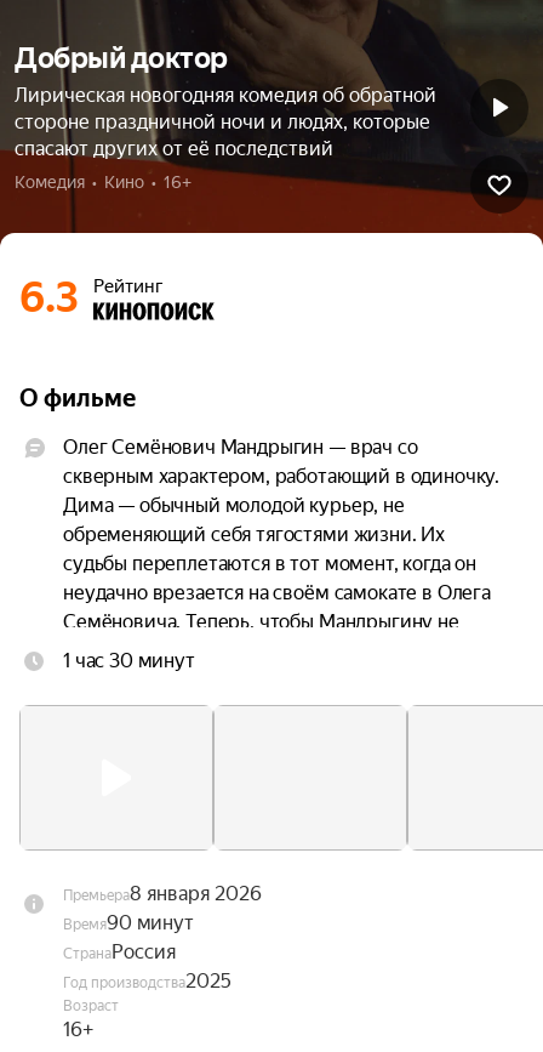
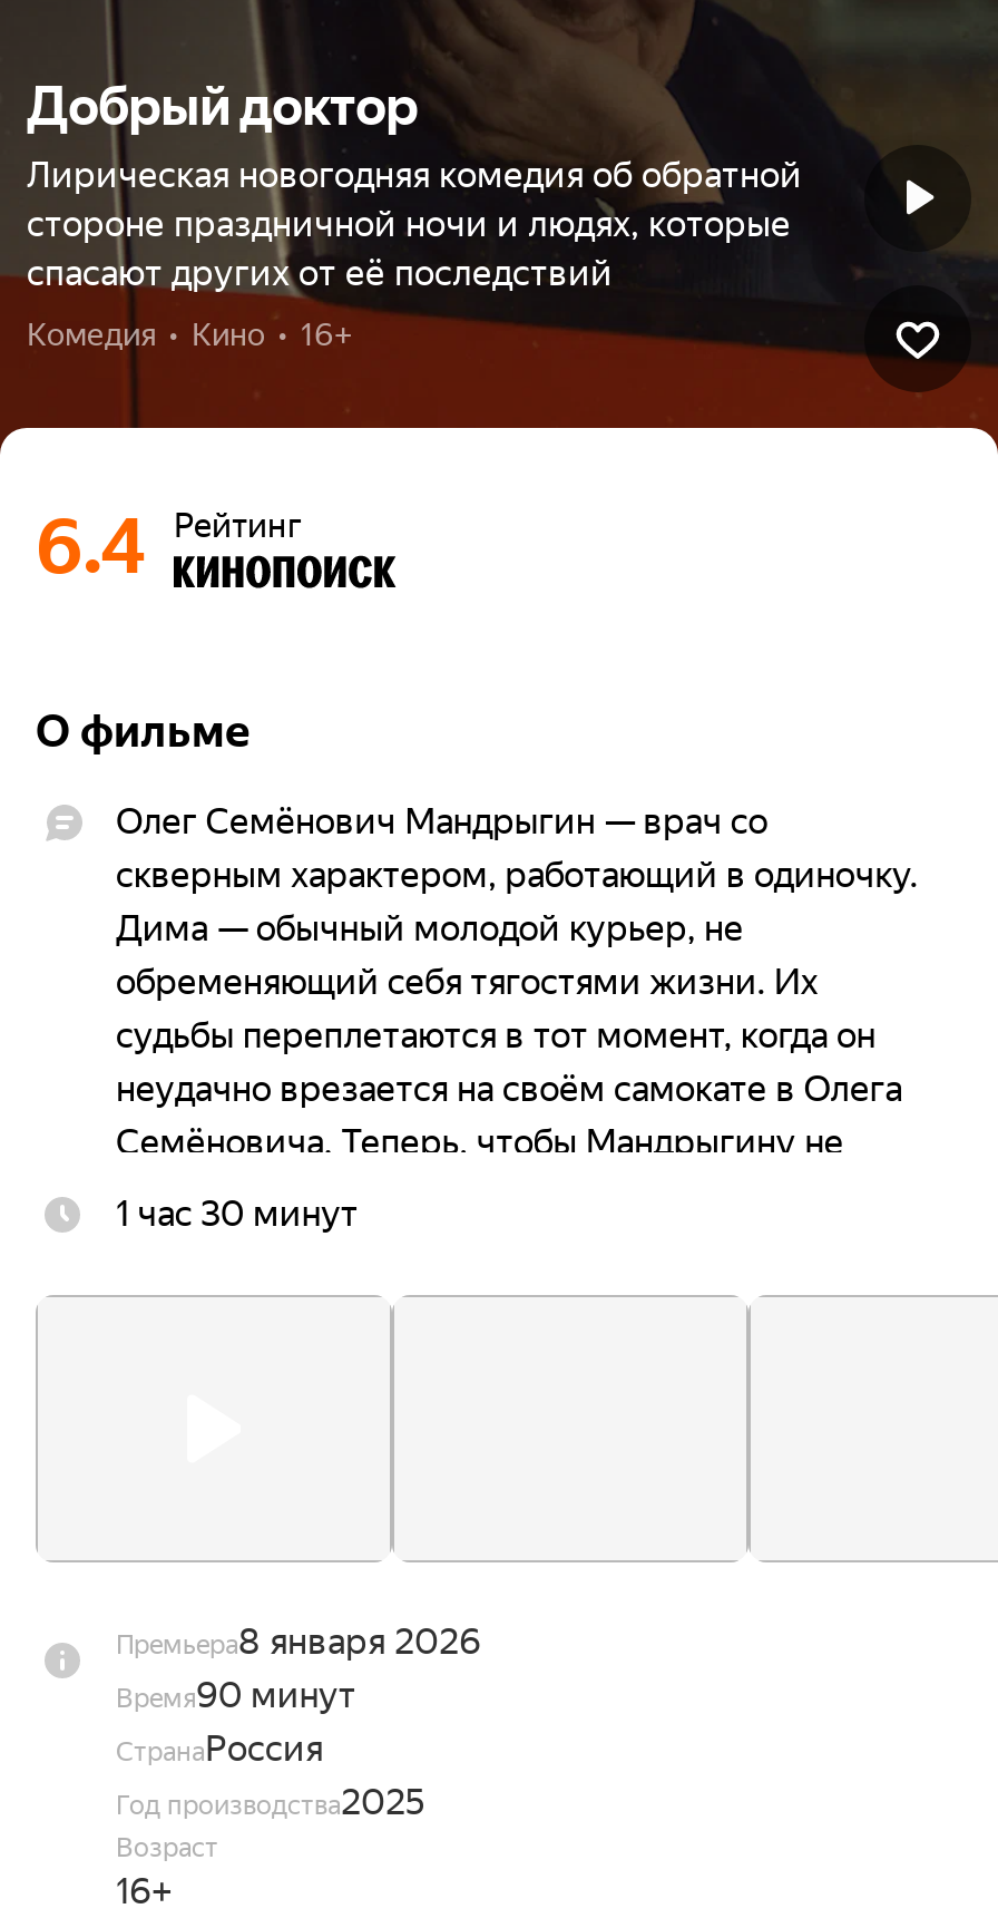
- 6.3 Рейтинг
+ 6.4 Рейтинг
